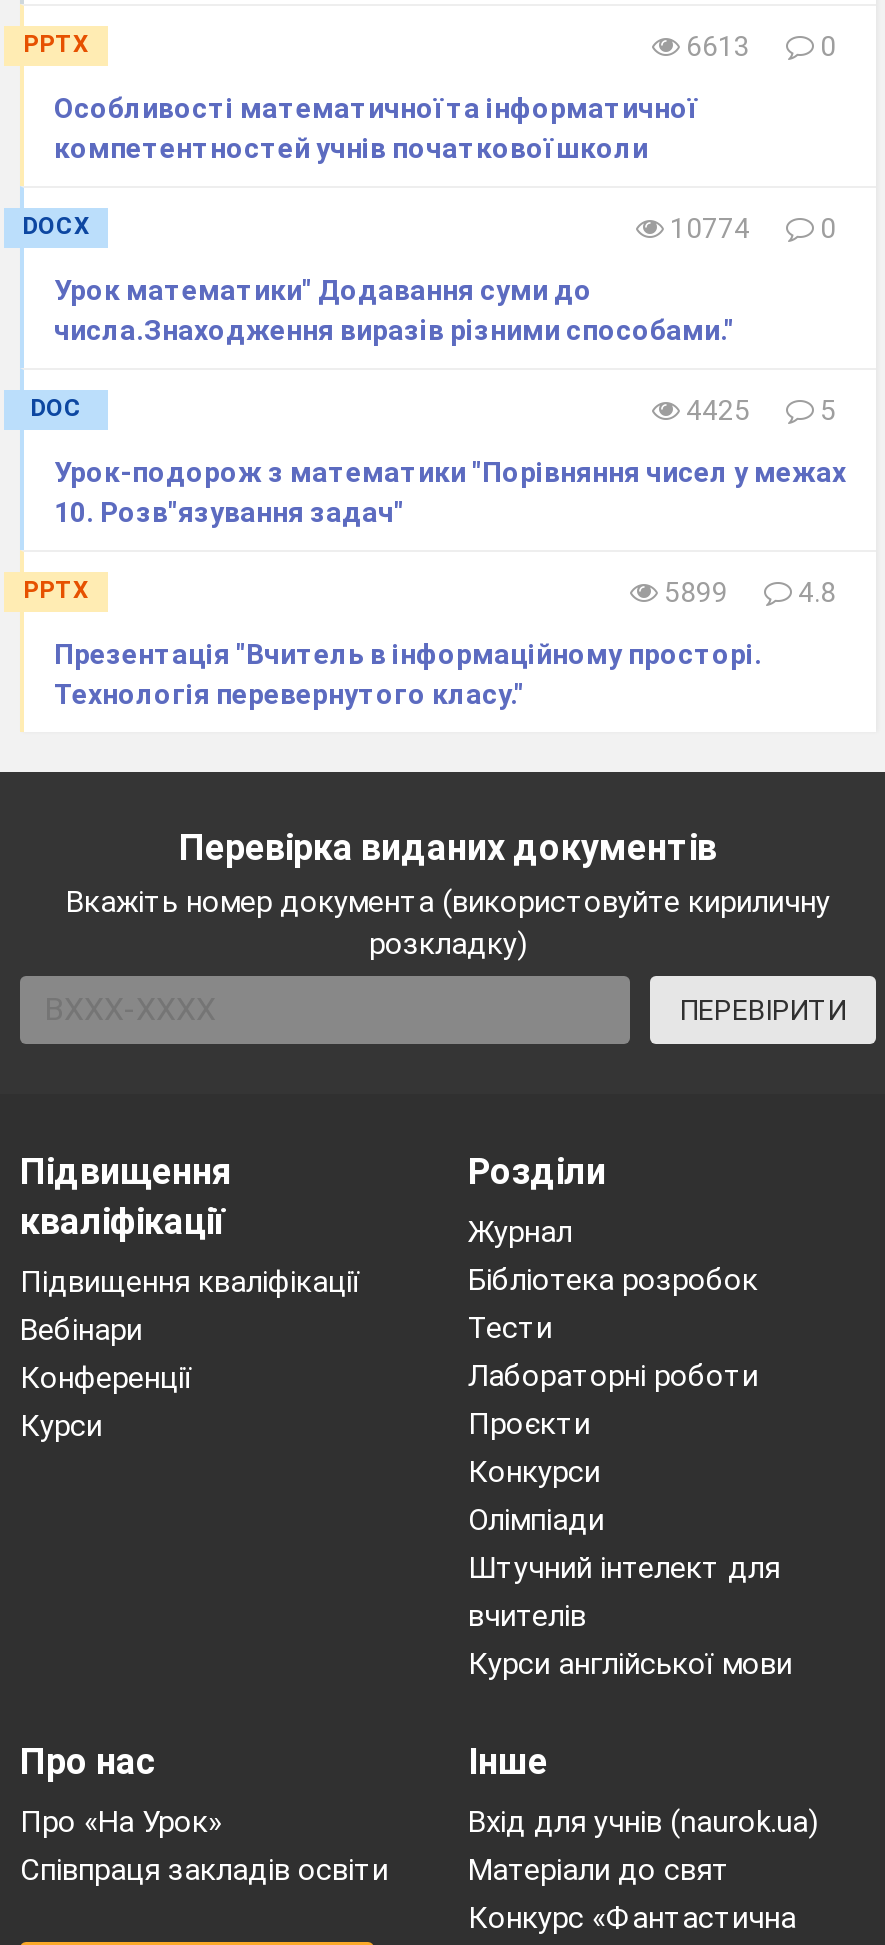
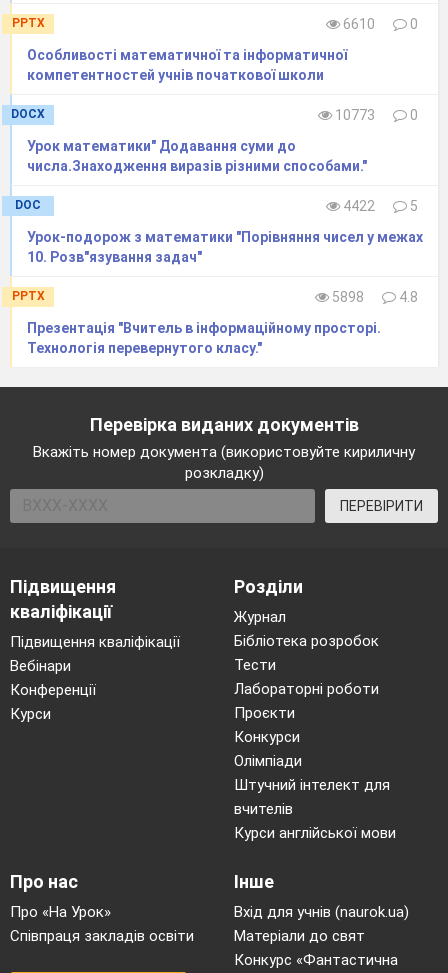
- 6613 0
+ 6610 0

- 10774 0
+ 10773 0

- 4425 5
+ 4422 5

- 5899 4.8
+ 5898 4.8
